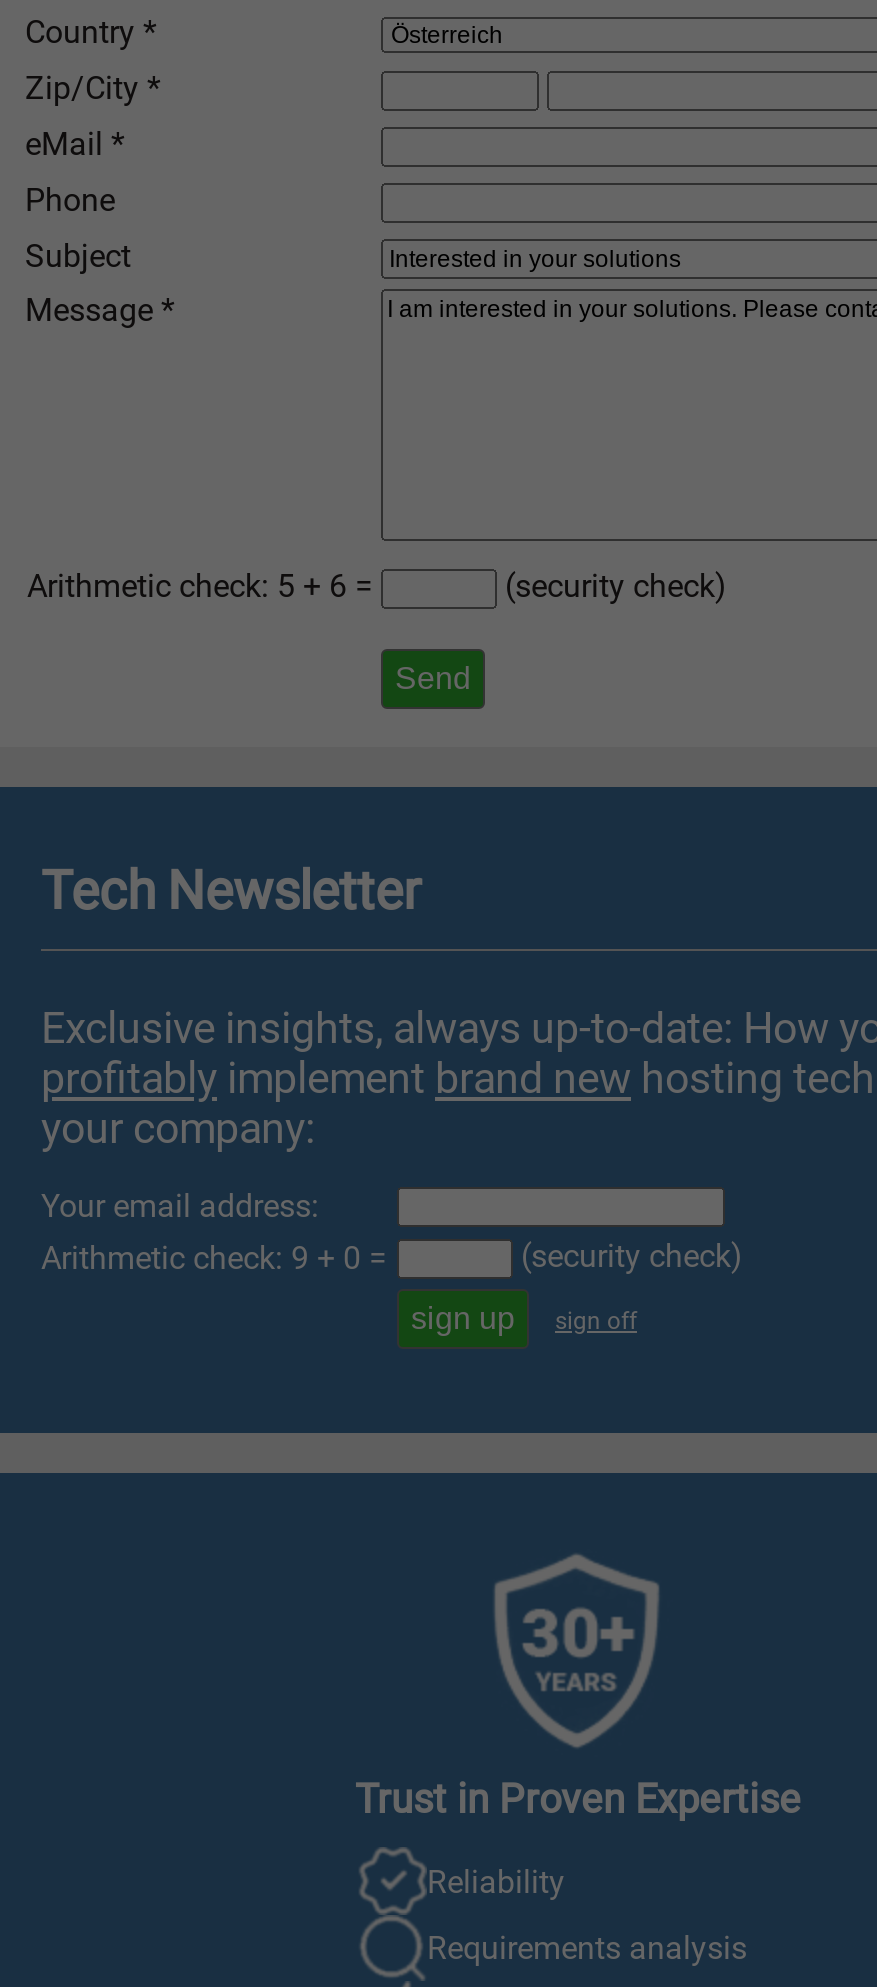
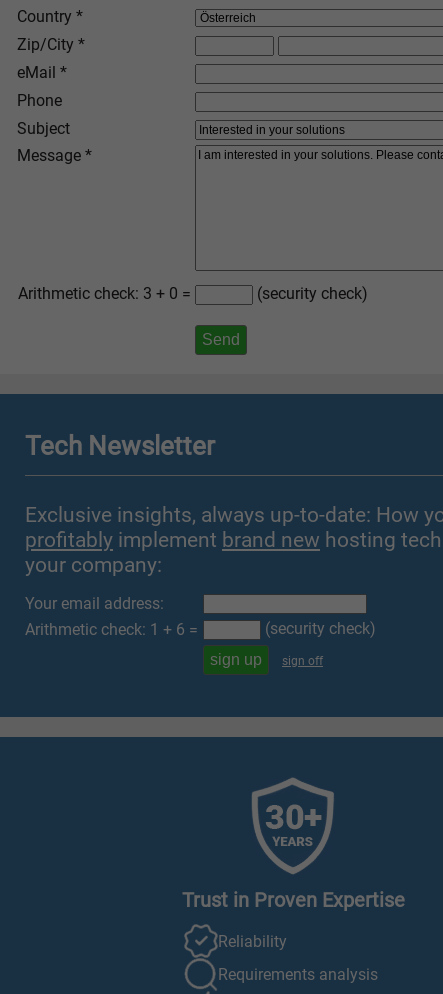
- Arithmetic check: 5 + 6 =
+ Arithmetic check: 3 + 0 =

- Arithmetic check: 9 + 0 =
+ Arithmetic check: 1 + 6 =
